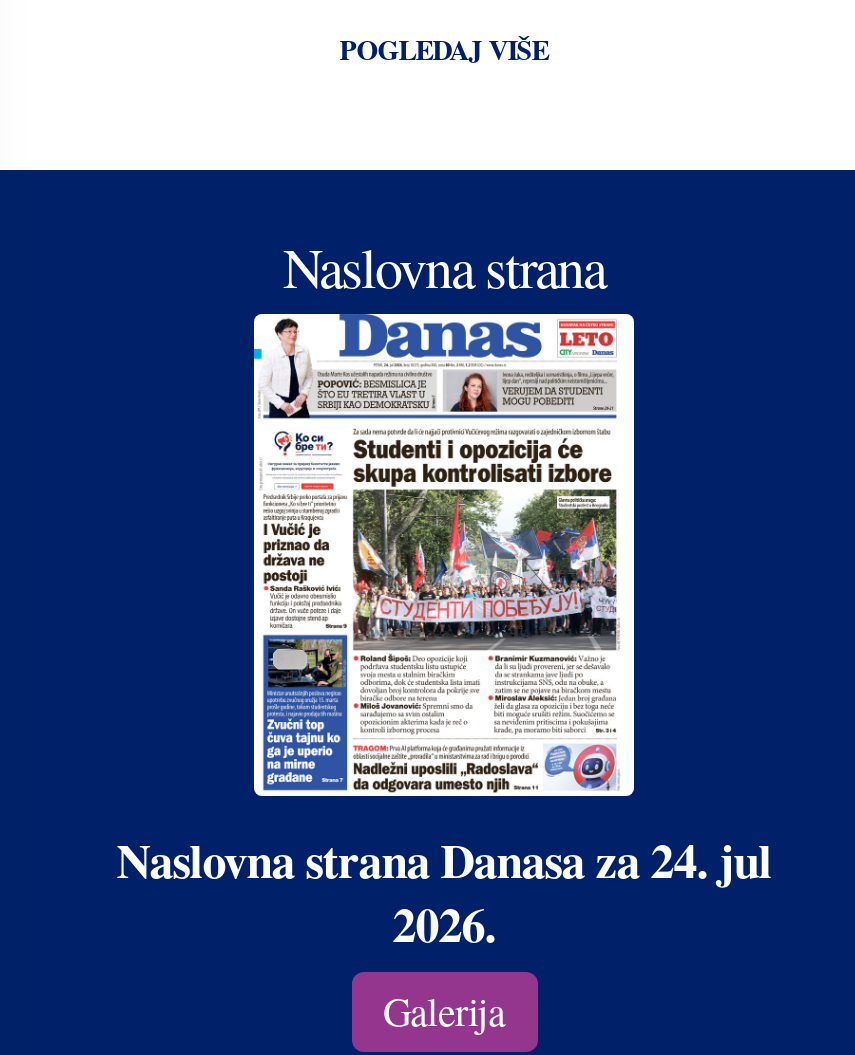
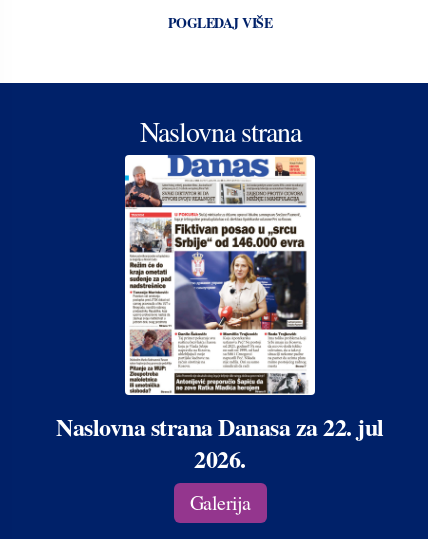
- [image]
- Naslovna strana Danasa za 24. jul
+ [image]
+ Naslovna strana Danasa za 22. jul
